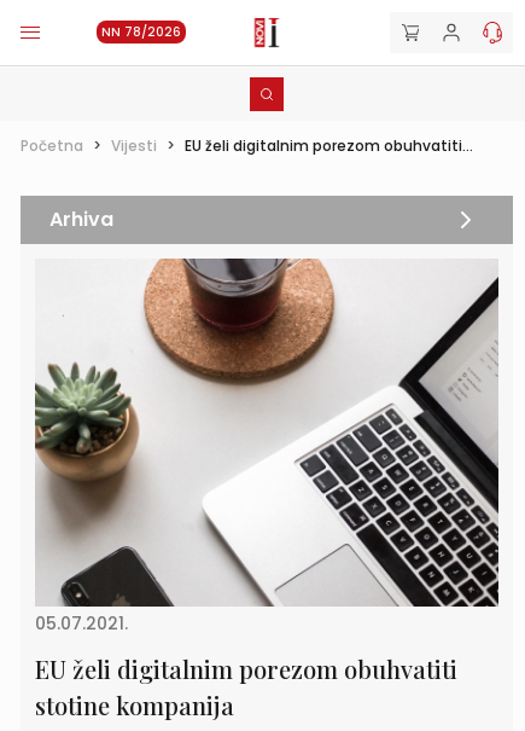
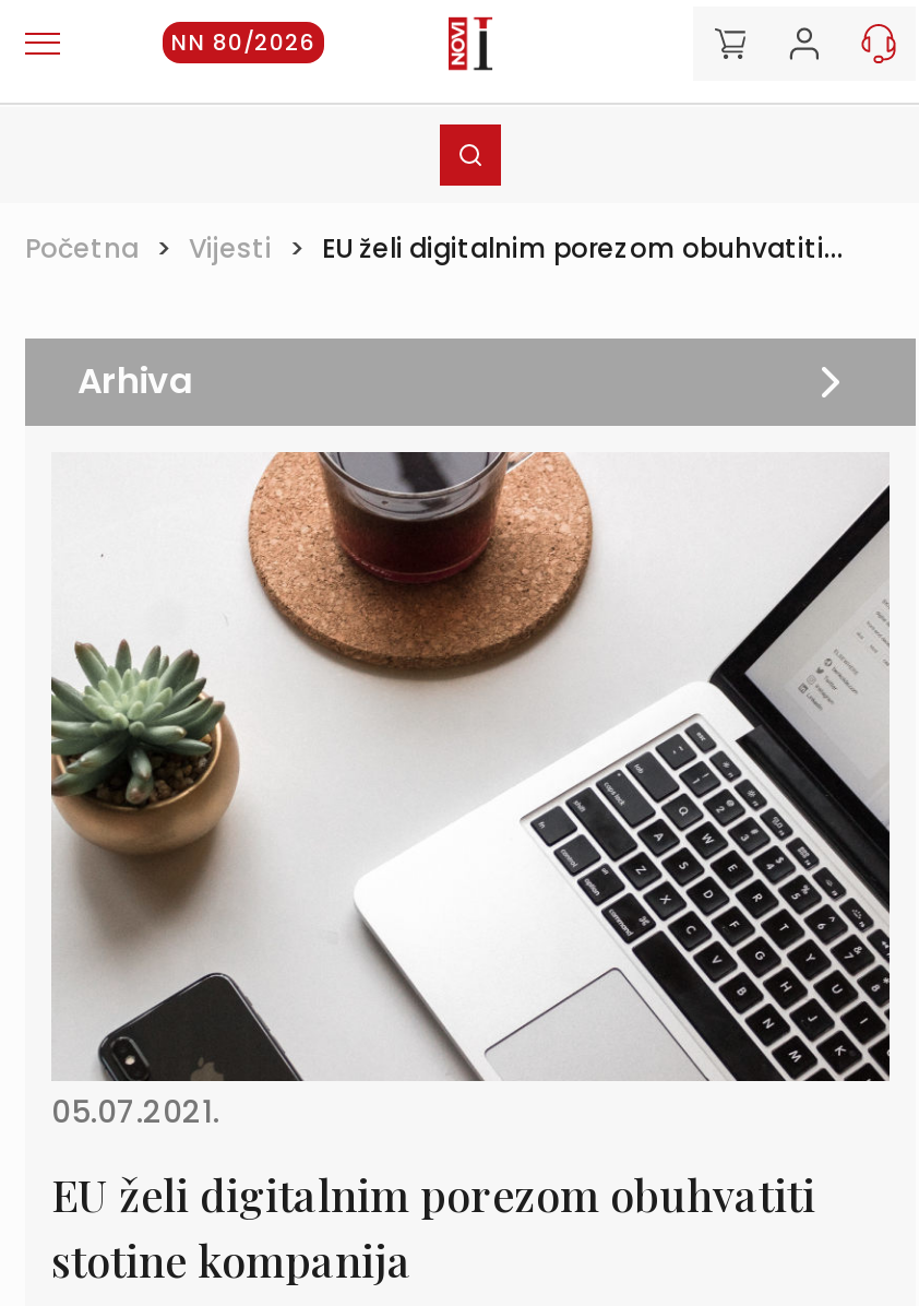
- NN 78/2026
+ NN 80/2026
